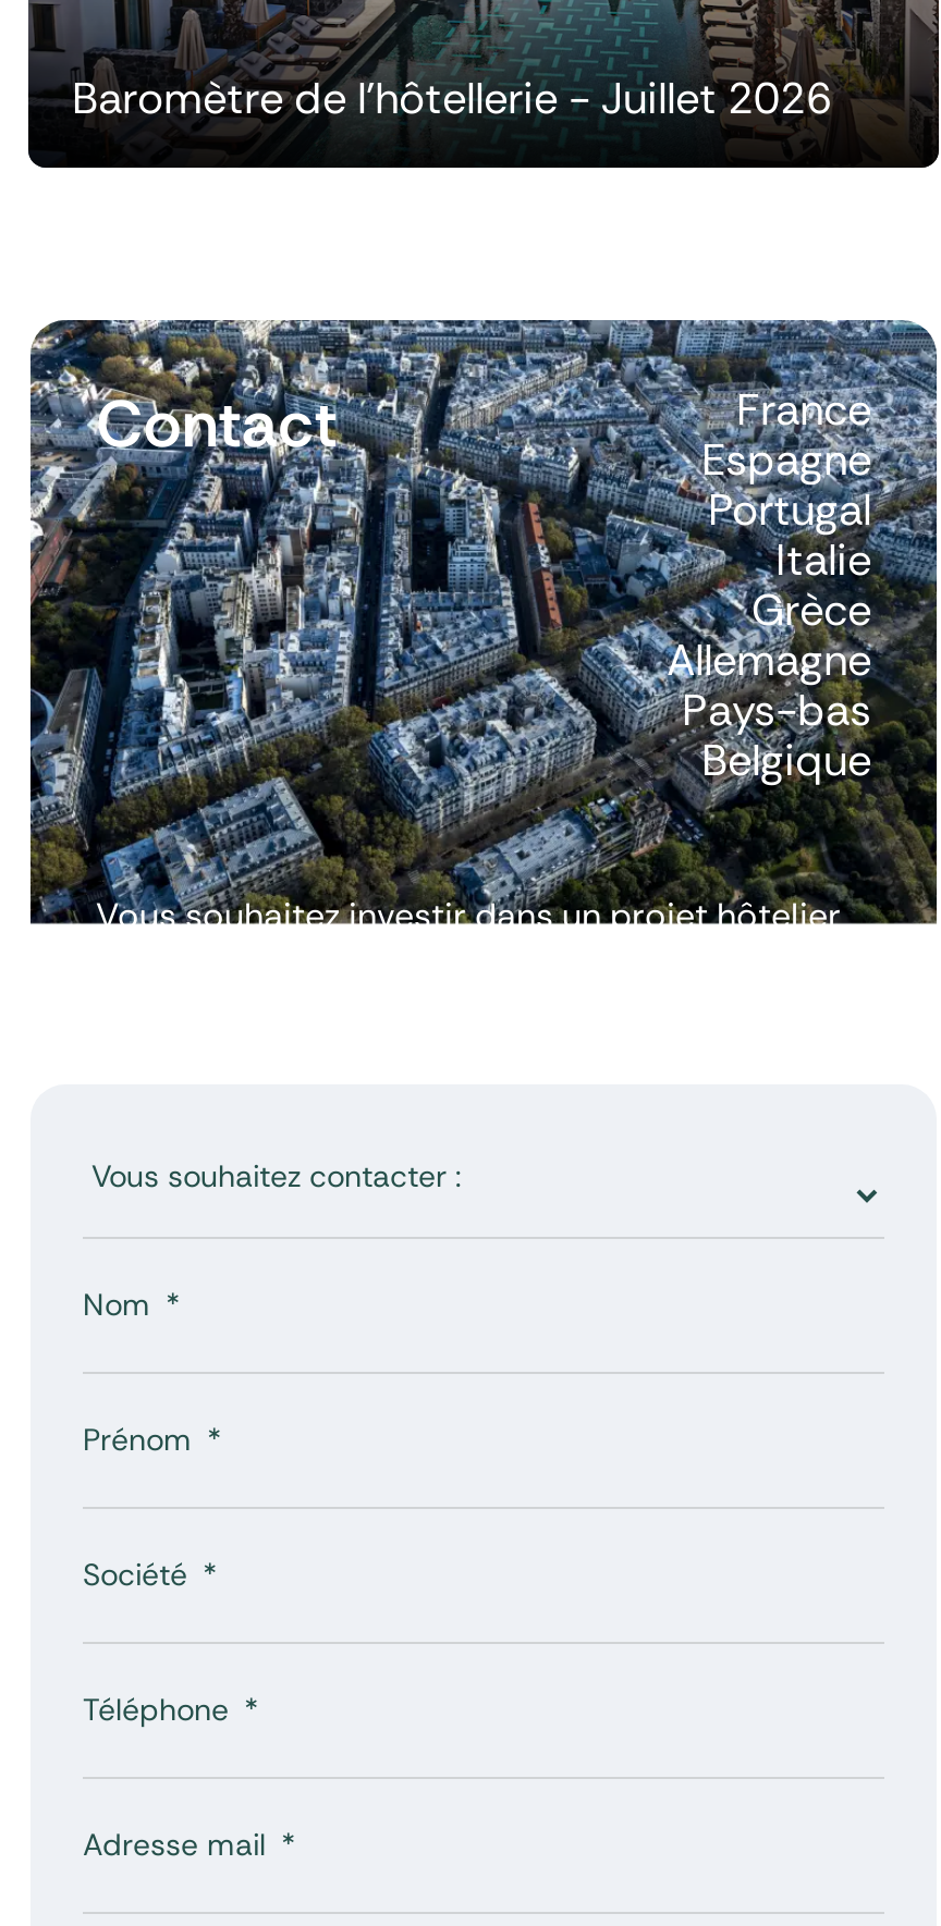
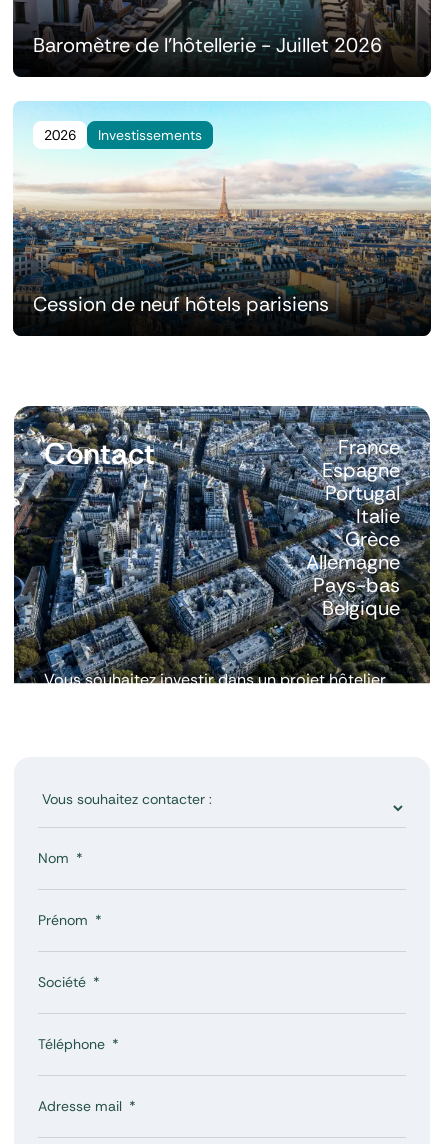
+ [image]
+ 2026
+ Investissements

+ Cession de neuf hôtels parisiens
